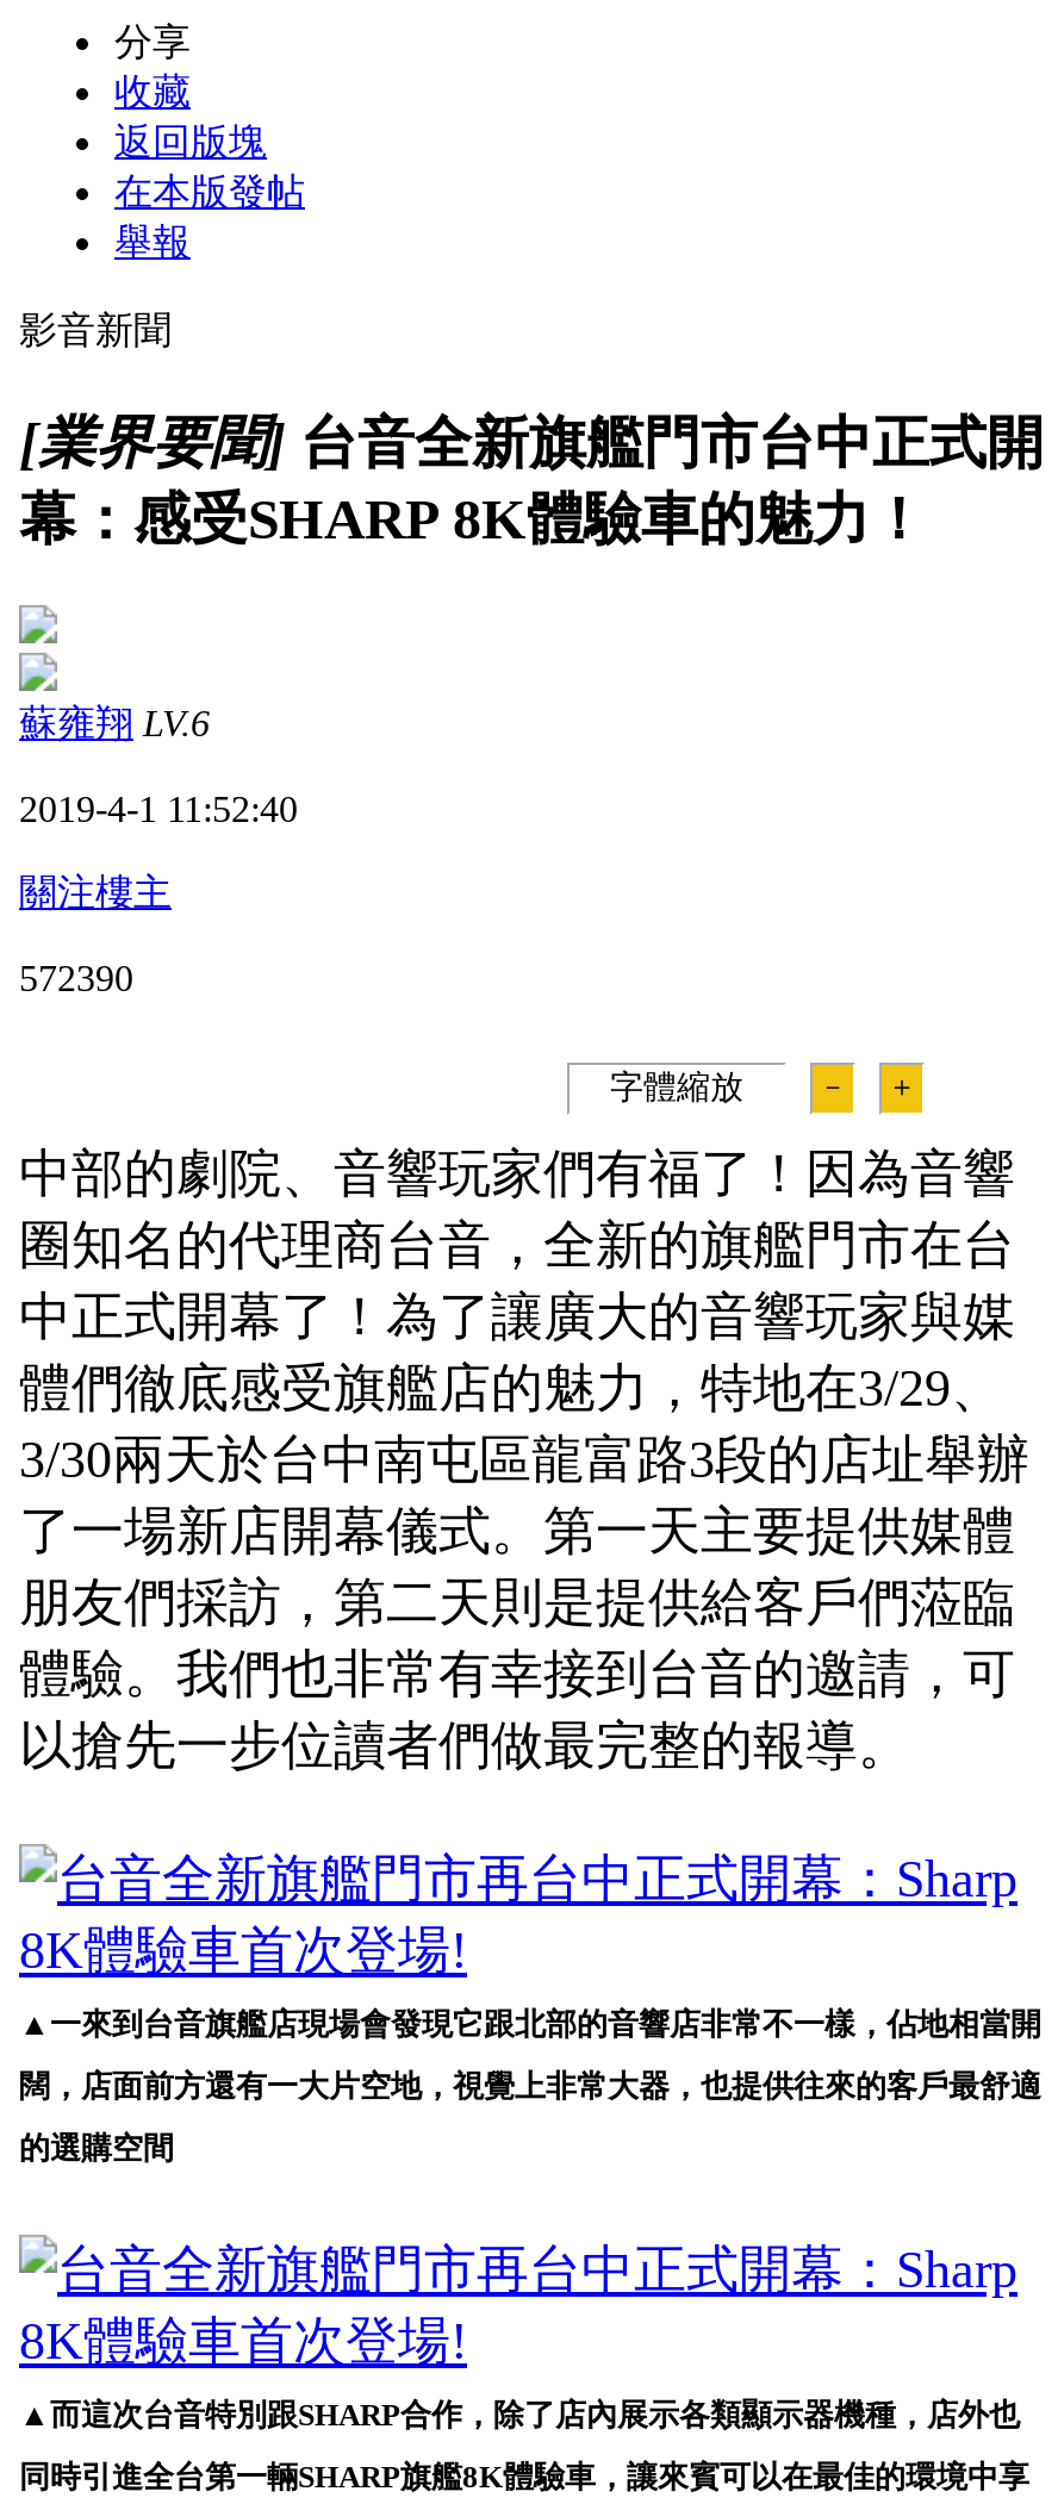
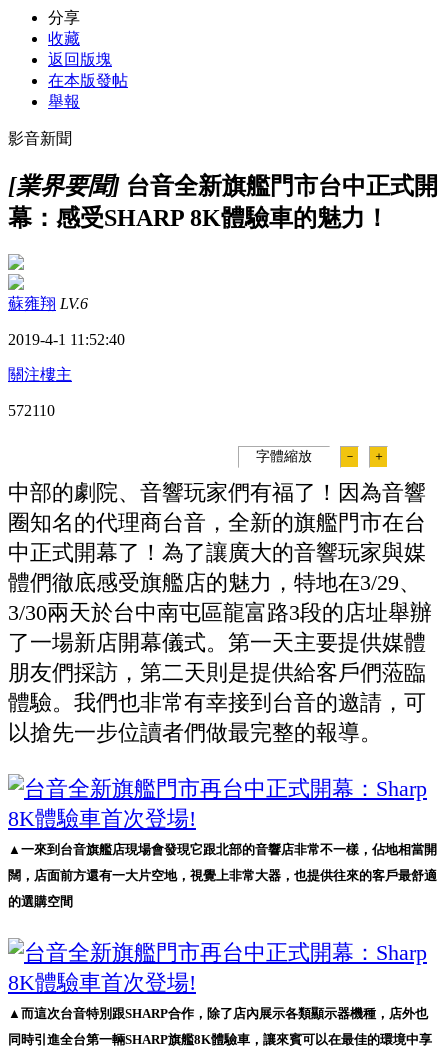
- 572390
+ 572110
